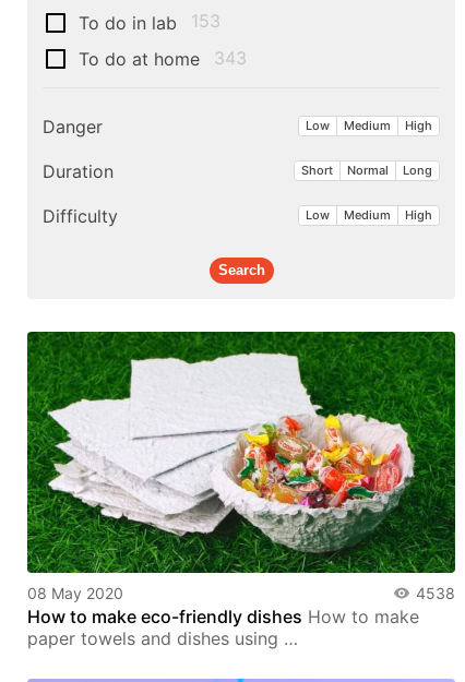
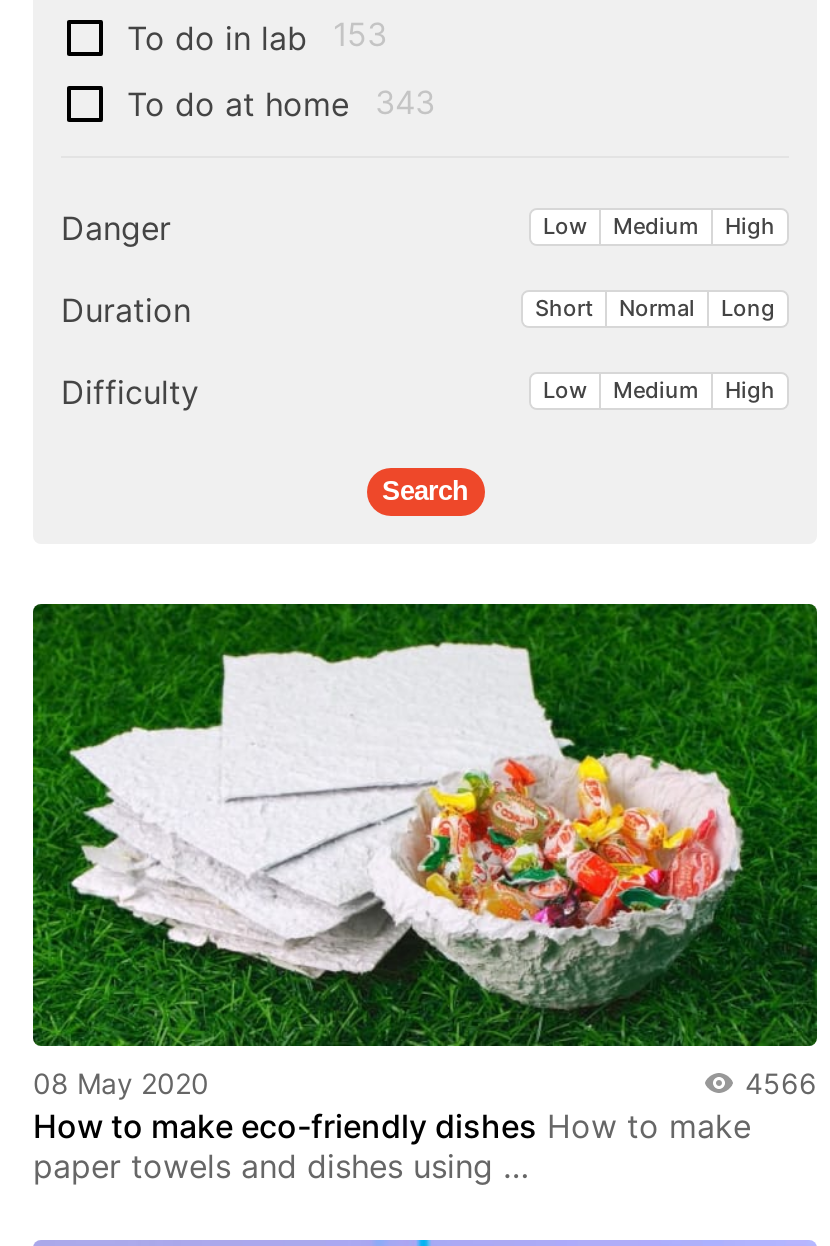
- 4538
+ 4566
